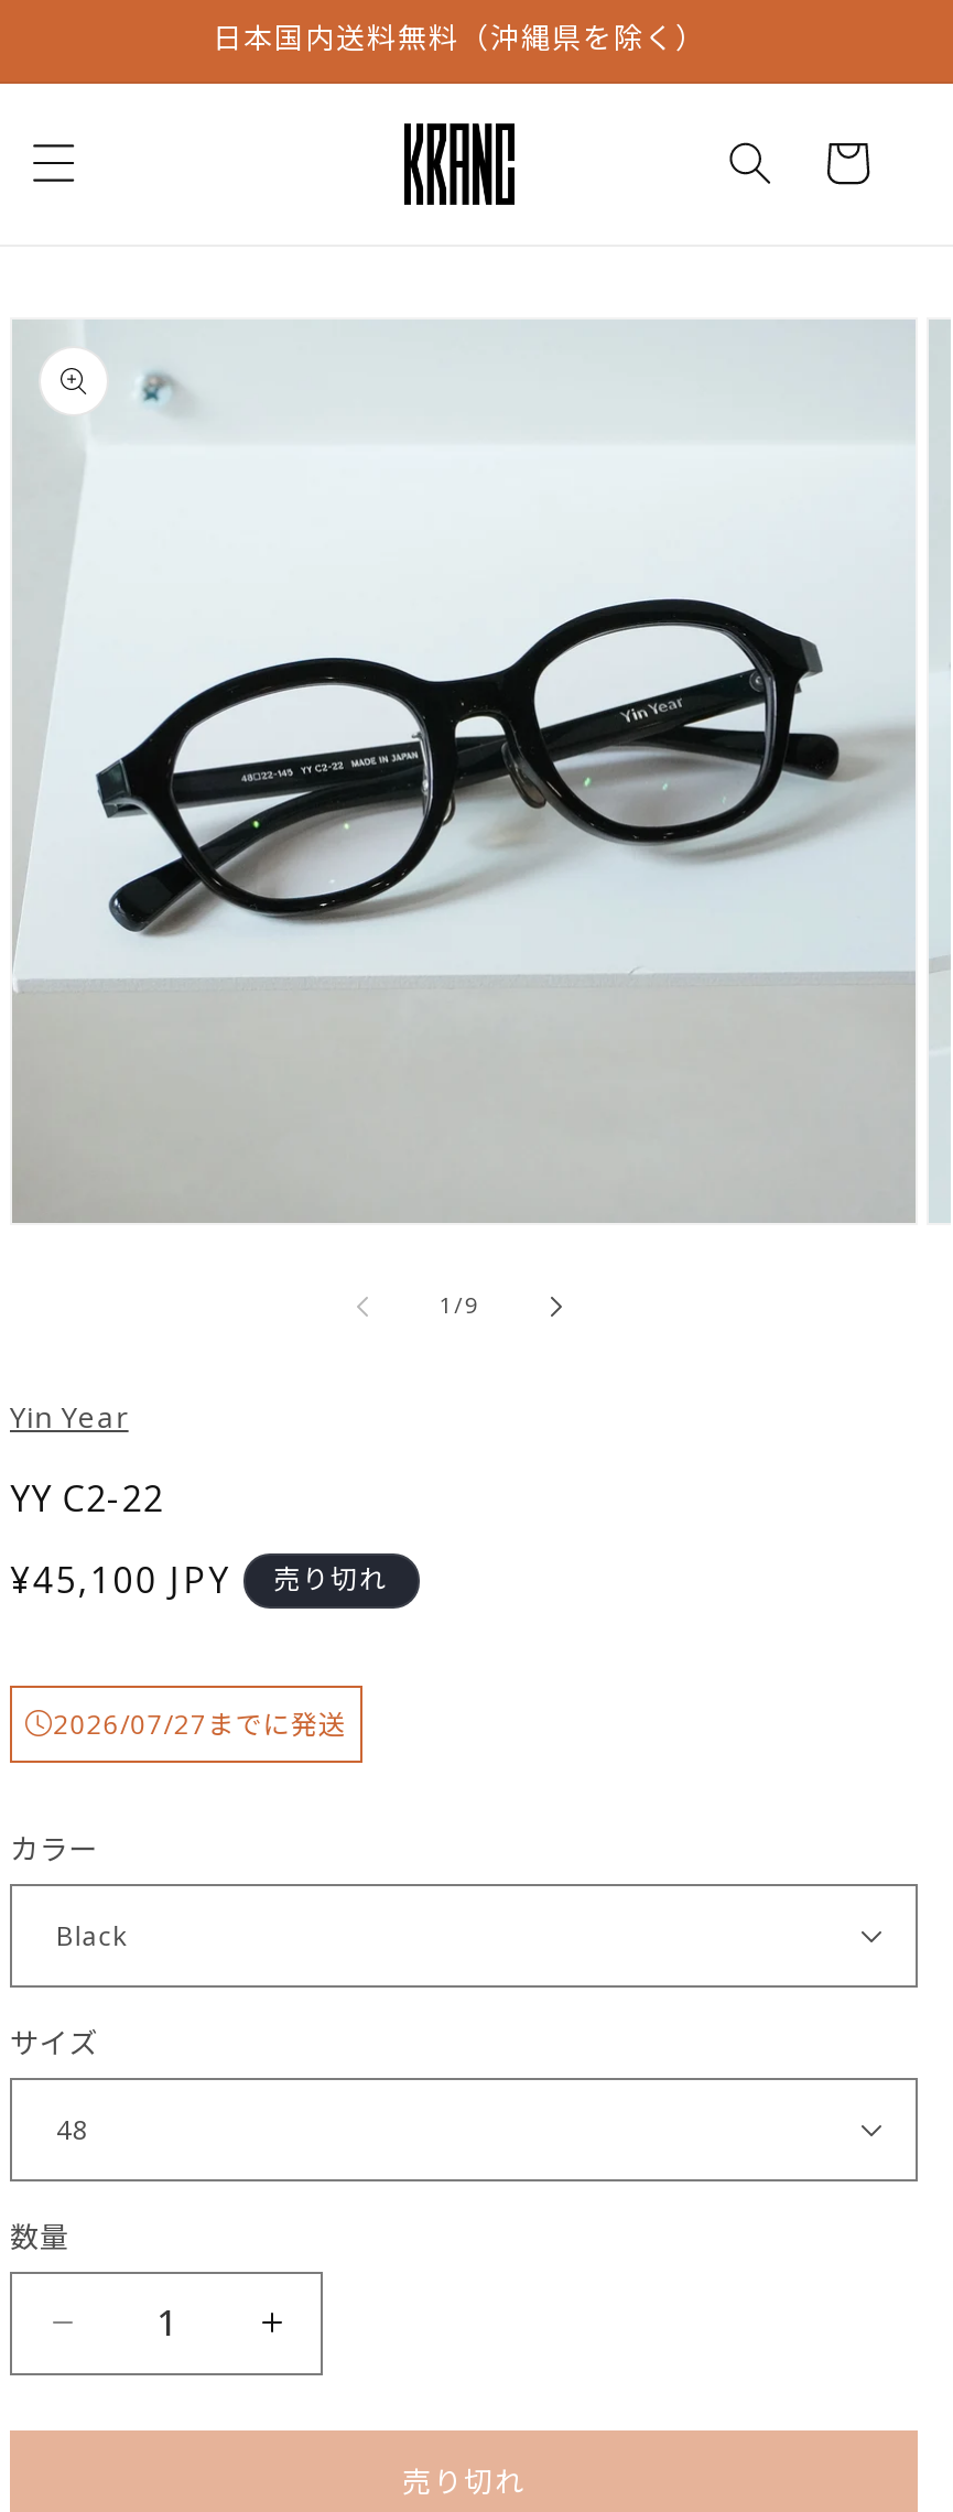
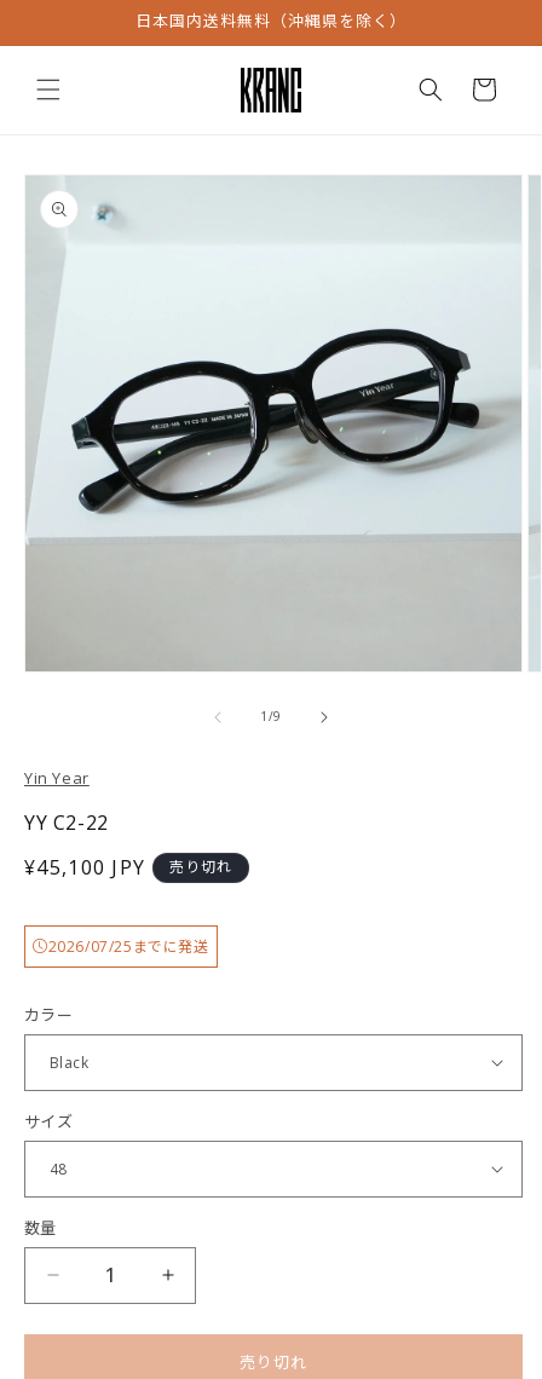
- 2026/07/27までに発送
+ 2026/07/25までに発送
